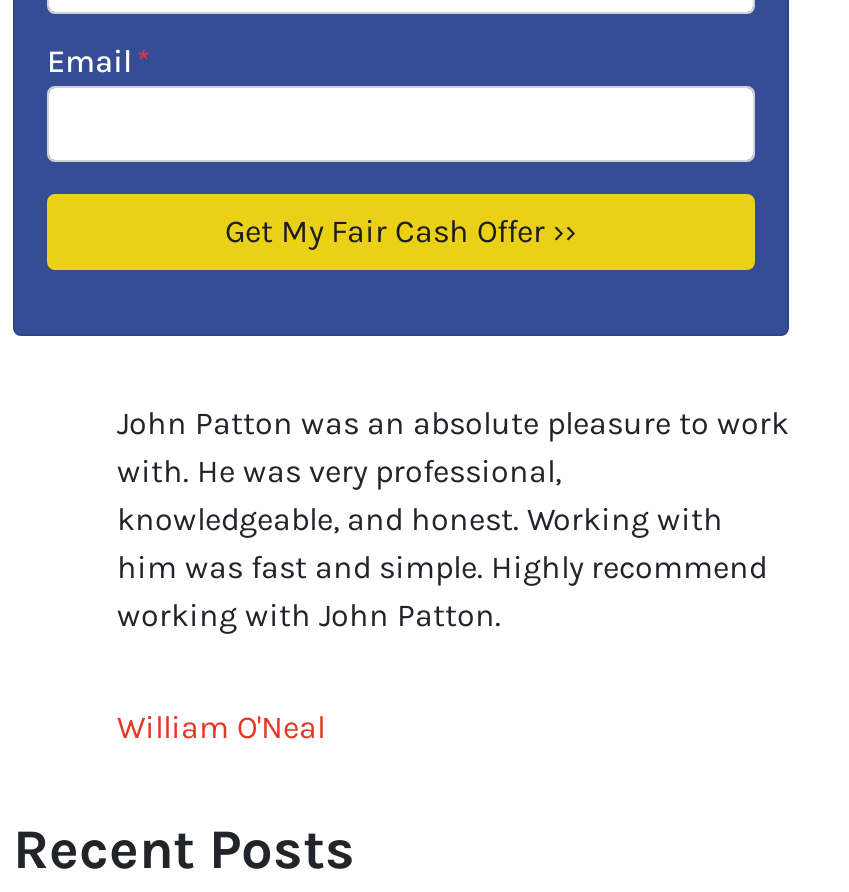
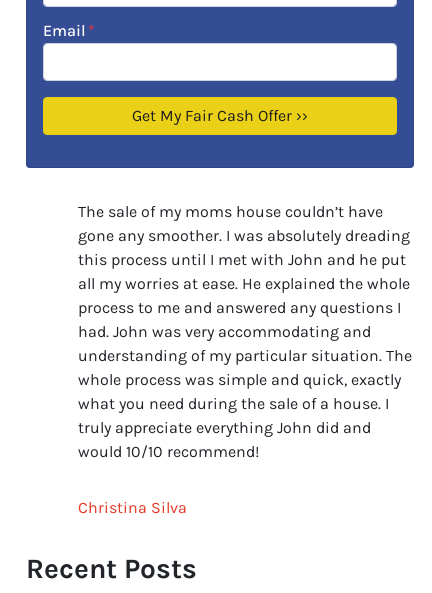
- John Patton was an absolute pleasure to work
- with. He was very professional,
- knowledgeable, and honest. Working with
- him was fast and simple. Highly recommend
- working with John Patton.
+ The sale of my moms house couldn’t have
+ gone any smoother. I was absolutely dreading
+ this process until I met with John and he put
+ all my worries at ease. He explained the whole
+ process to me and answered any questions I
+ had. John was very accommodating and
+ understanding of my particular situation. The
+ whole process was simple and quick, exactly
+ what you need during the sale of a house. I
+ truly appreciate everything John did and
+ would 10/10 recommend!

- William O'Neal
+ Christina Silva
